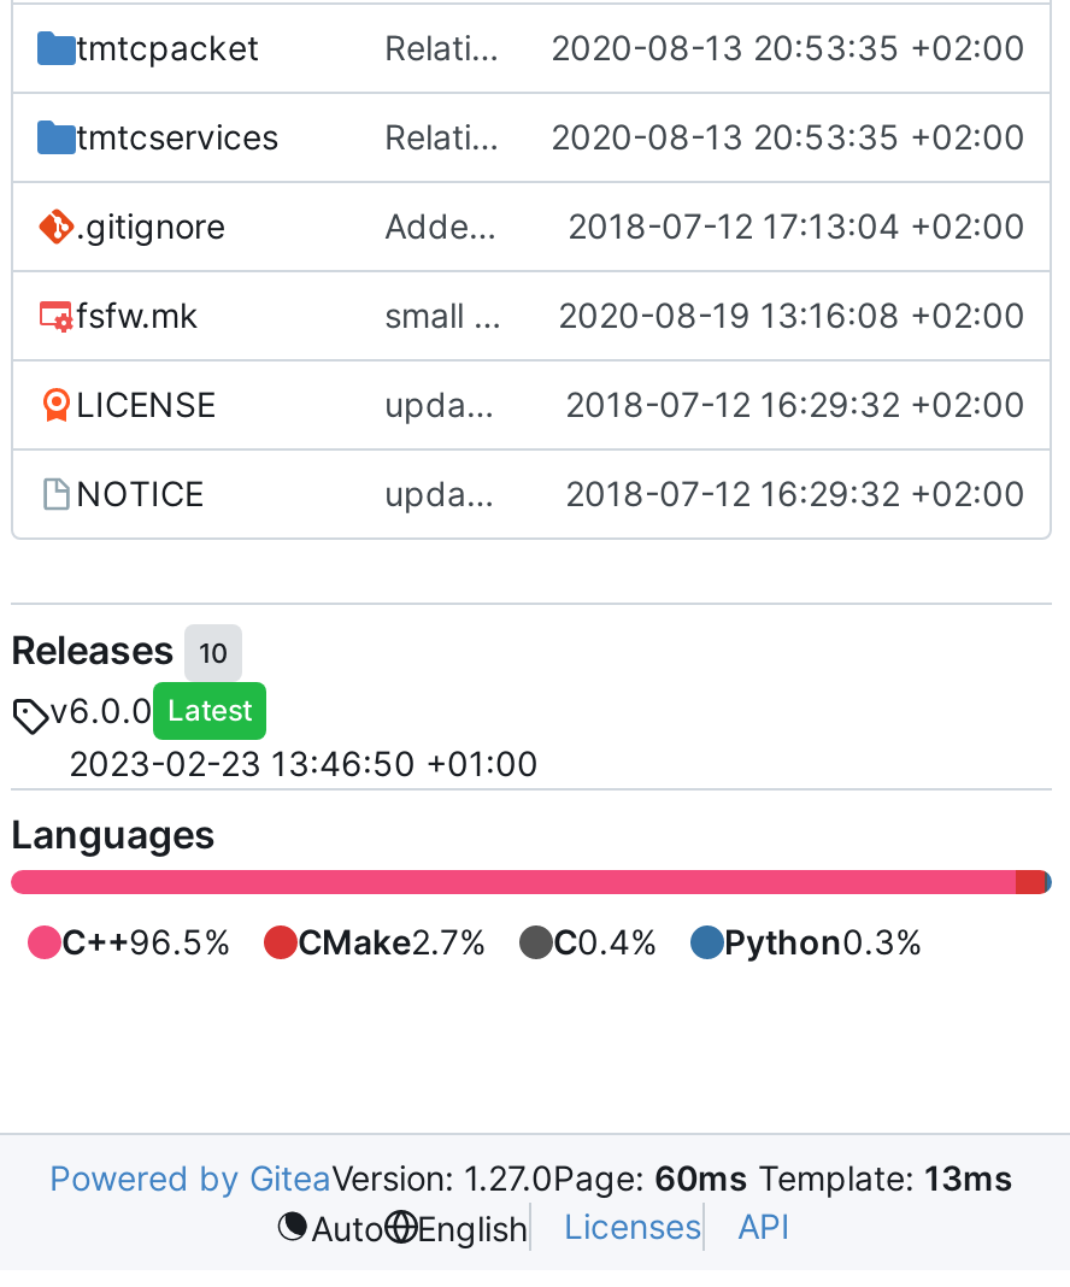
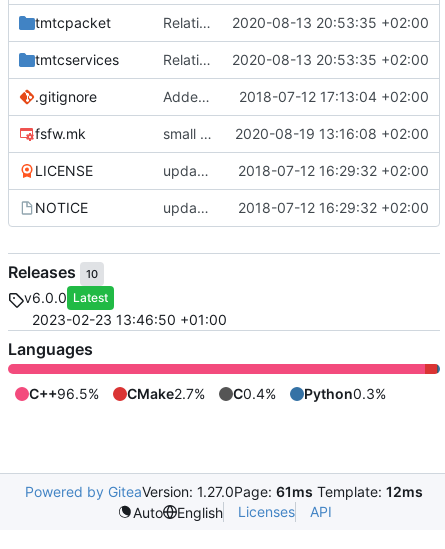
- Powered by GiteaVersion: 1.27.0Page: 60ms Template: 13ms
+ Powered by GiteaVersion: 1.27.0Page: 61ms Template: 12ms
